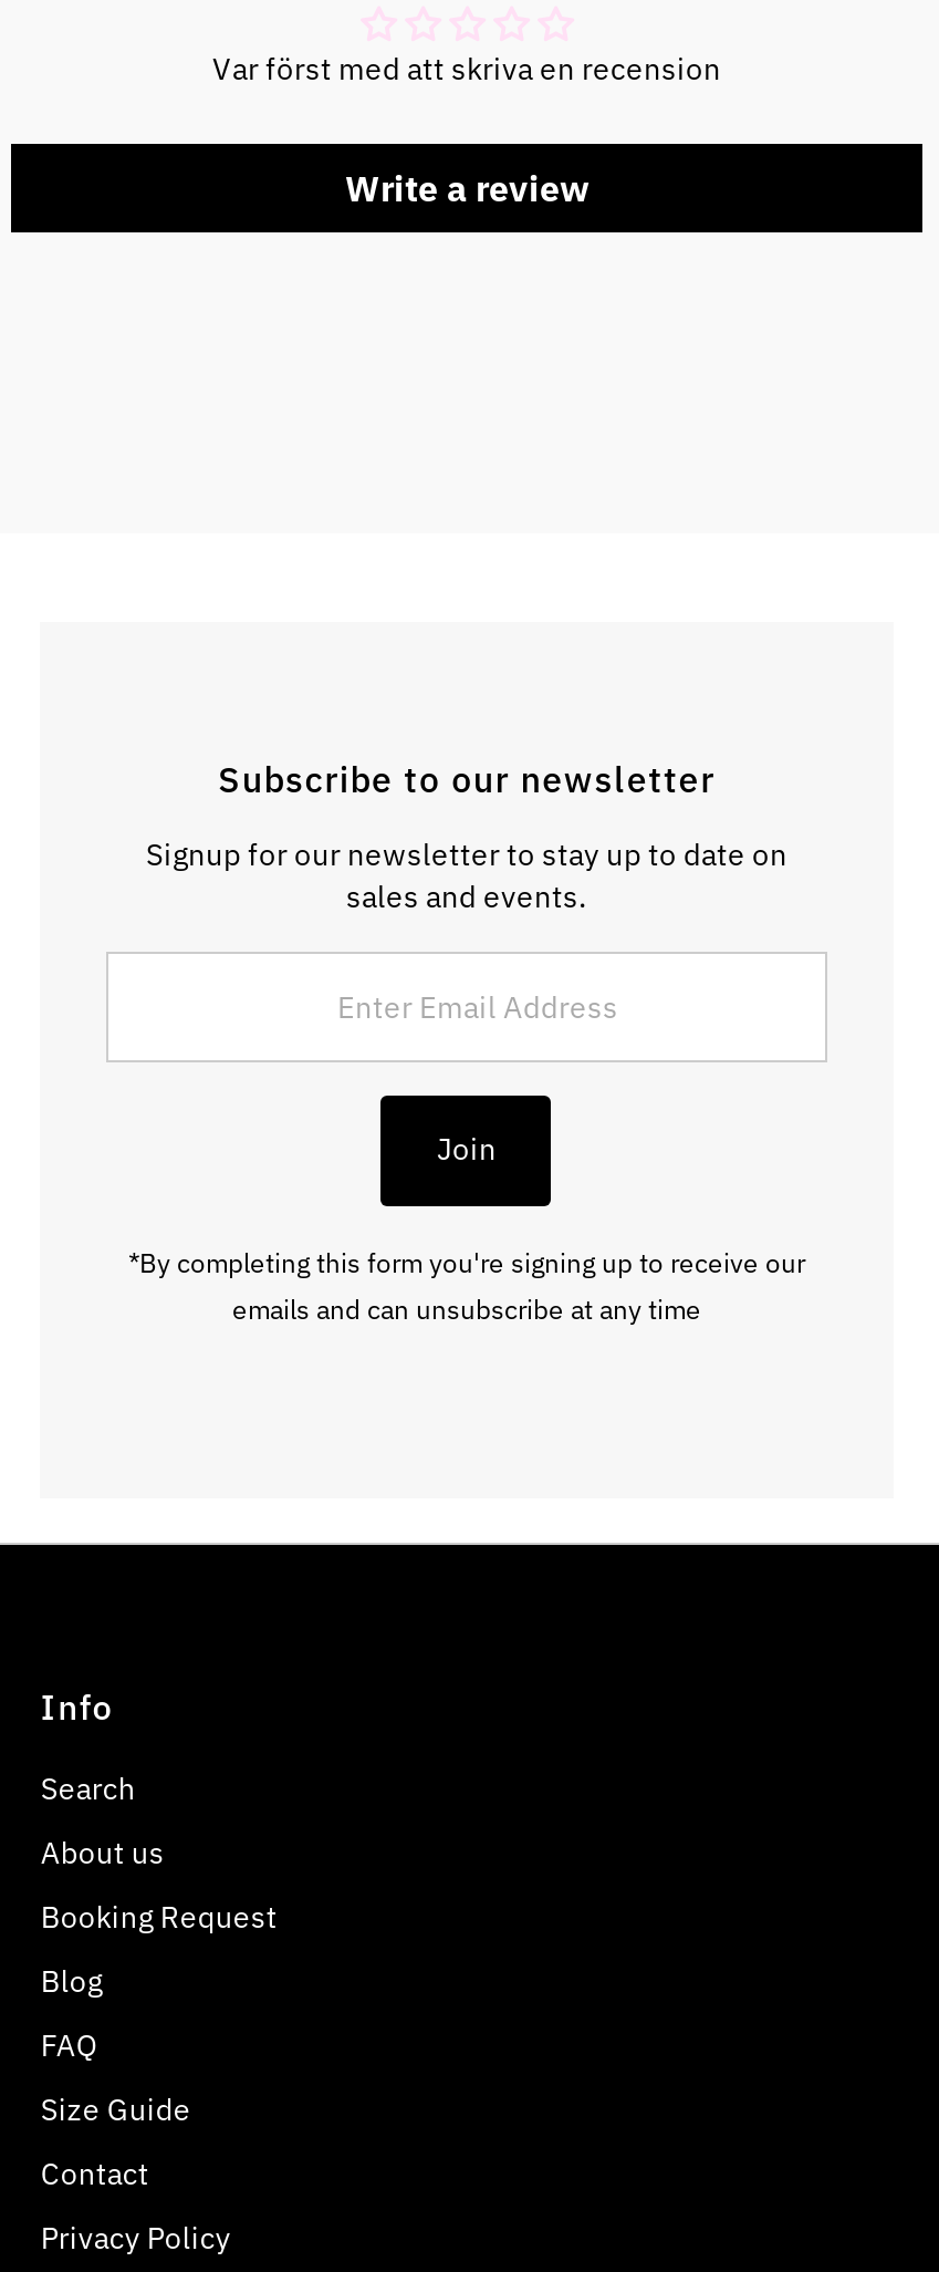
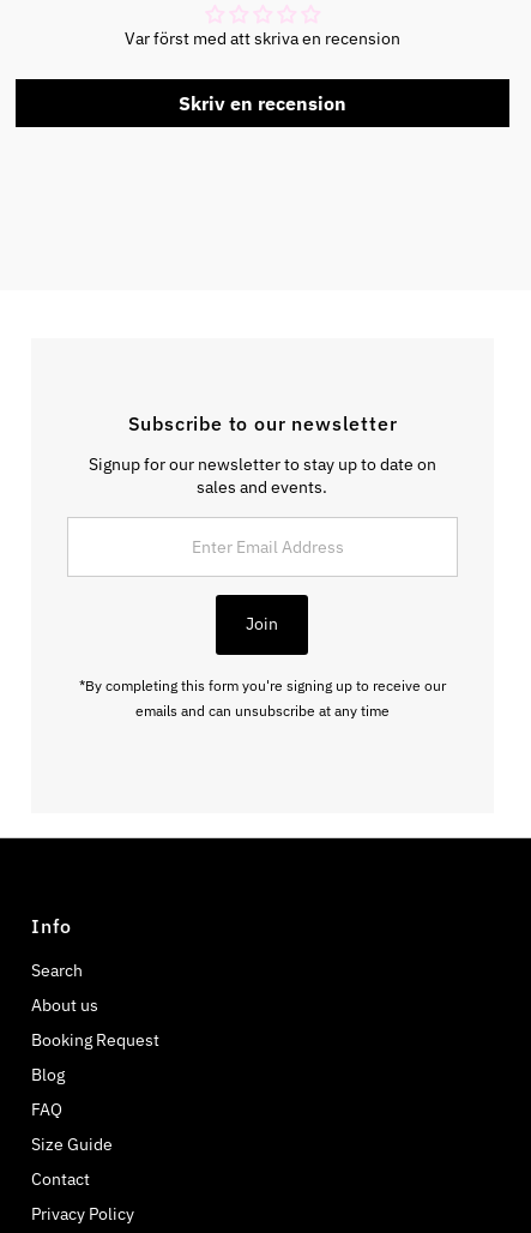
- Write a review
+ Skriv en recension
